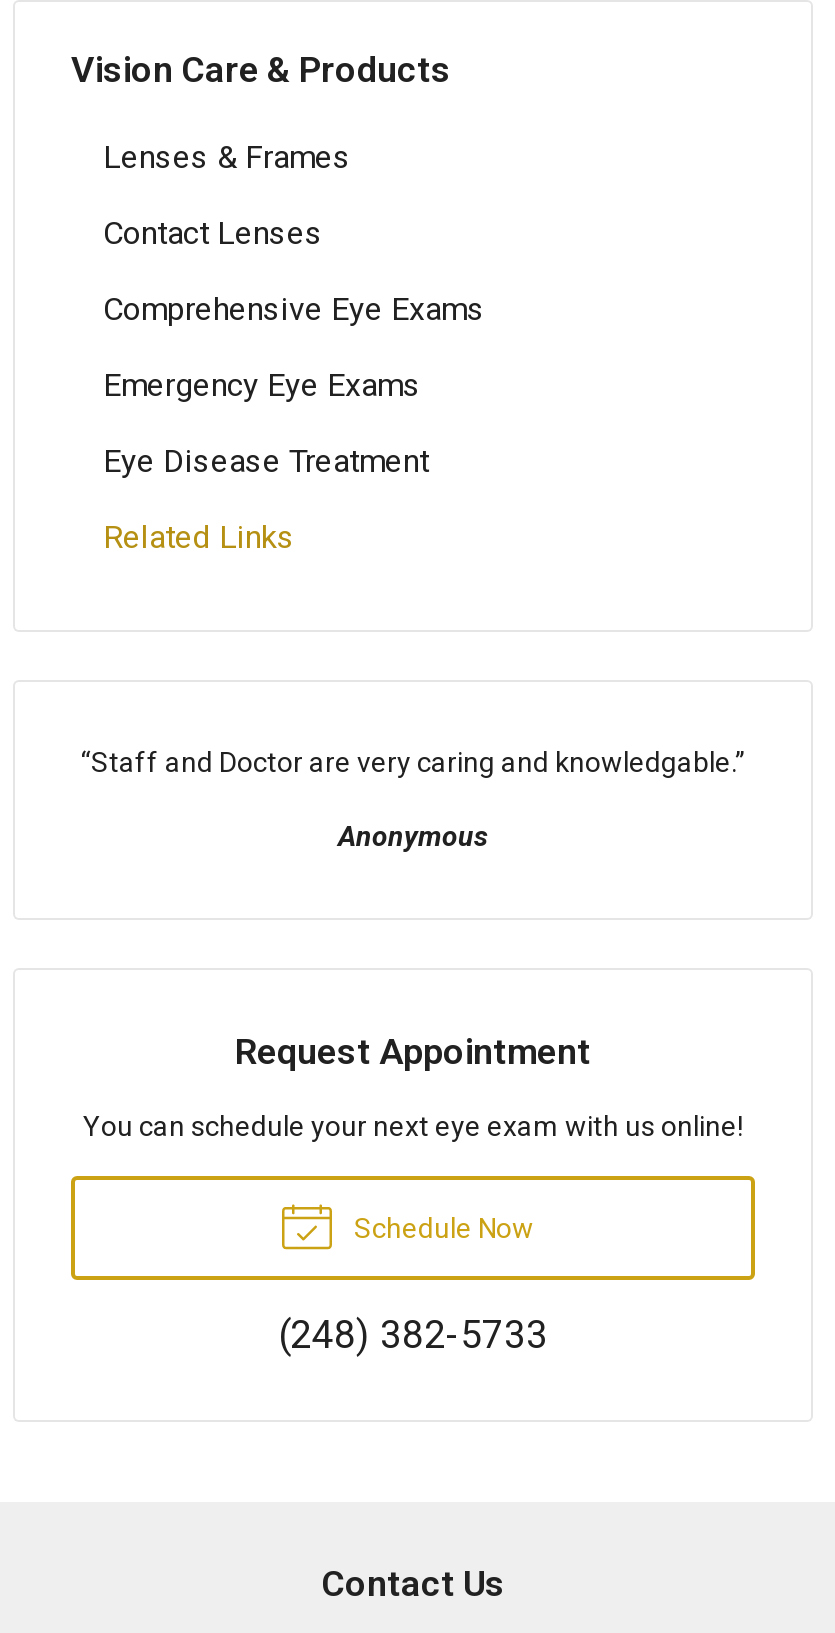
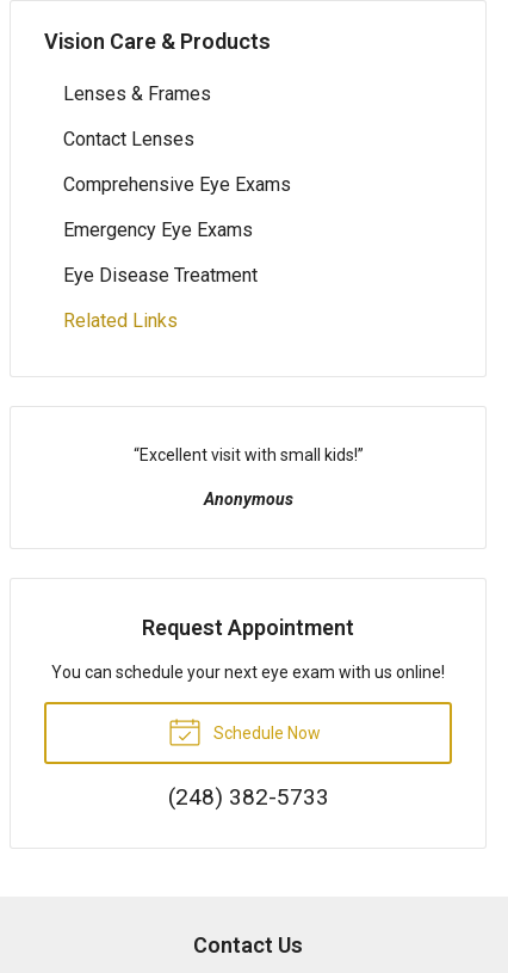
- “Staff and Doctor are very caring and knowledgable.”
+ “Excellent visit with small kids!”
